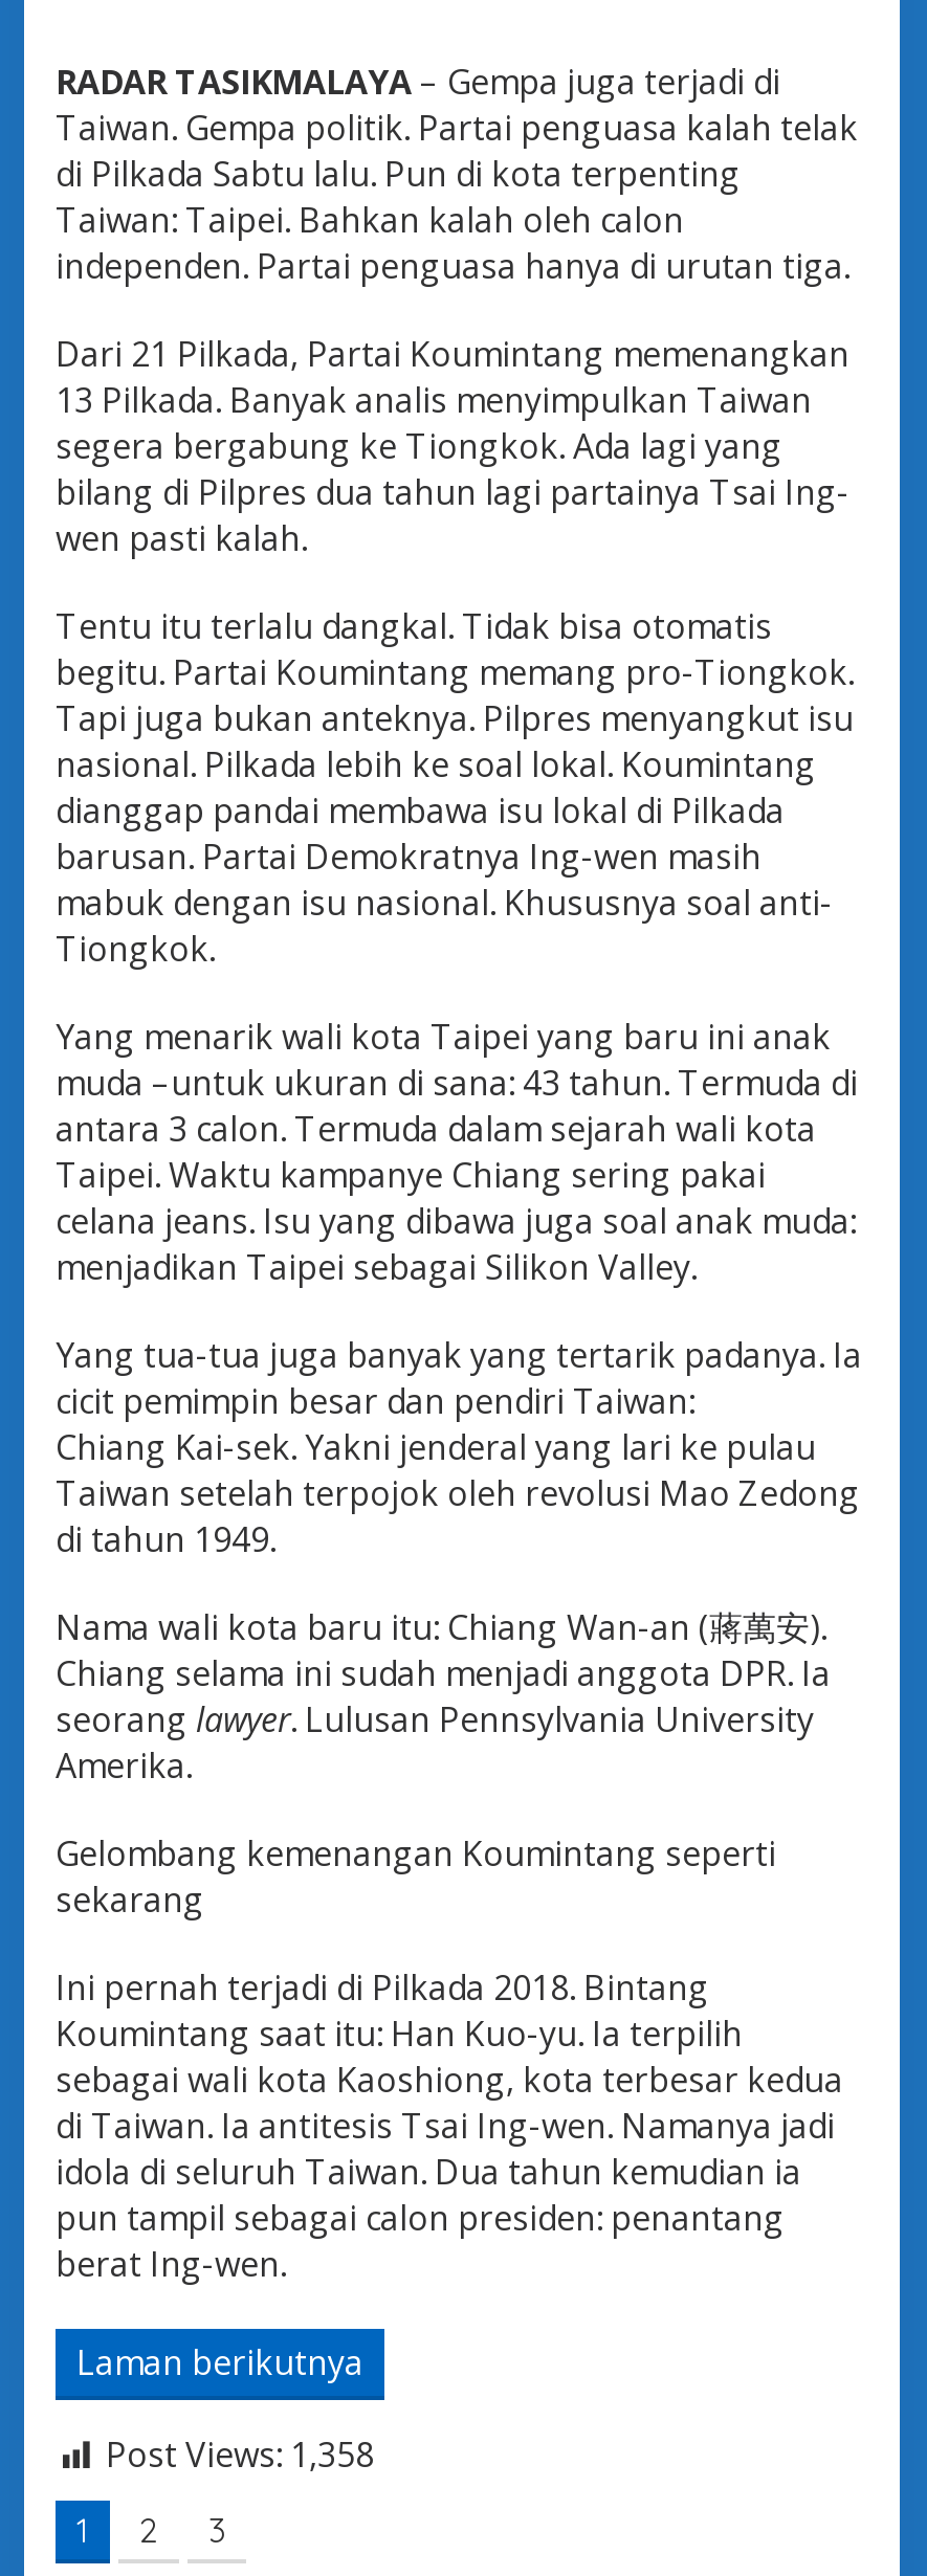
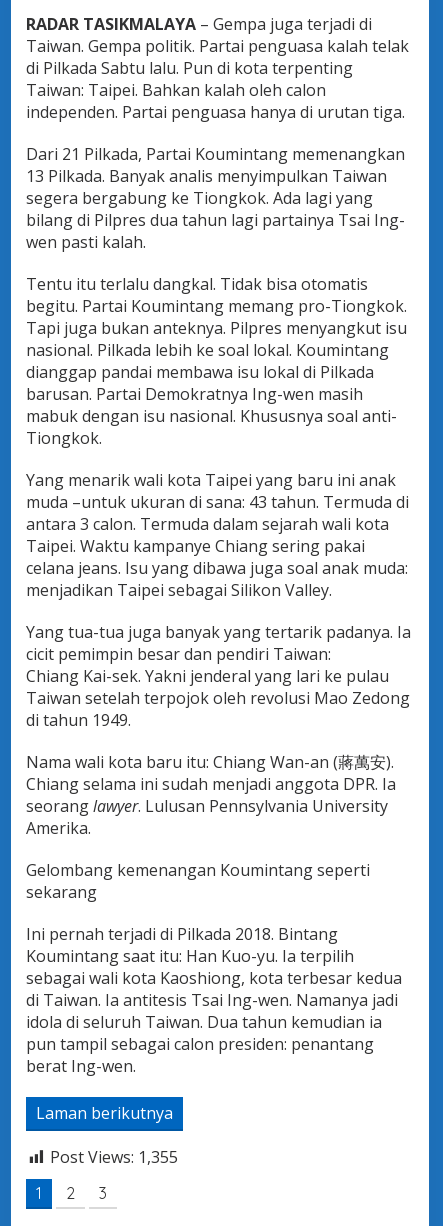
- Post Views: 1,358
+ Post Views: 1,355
